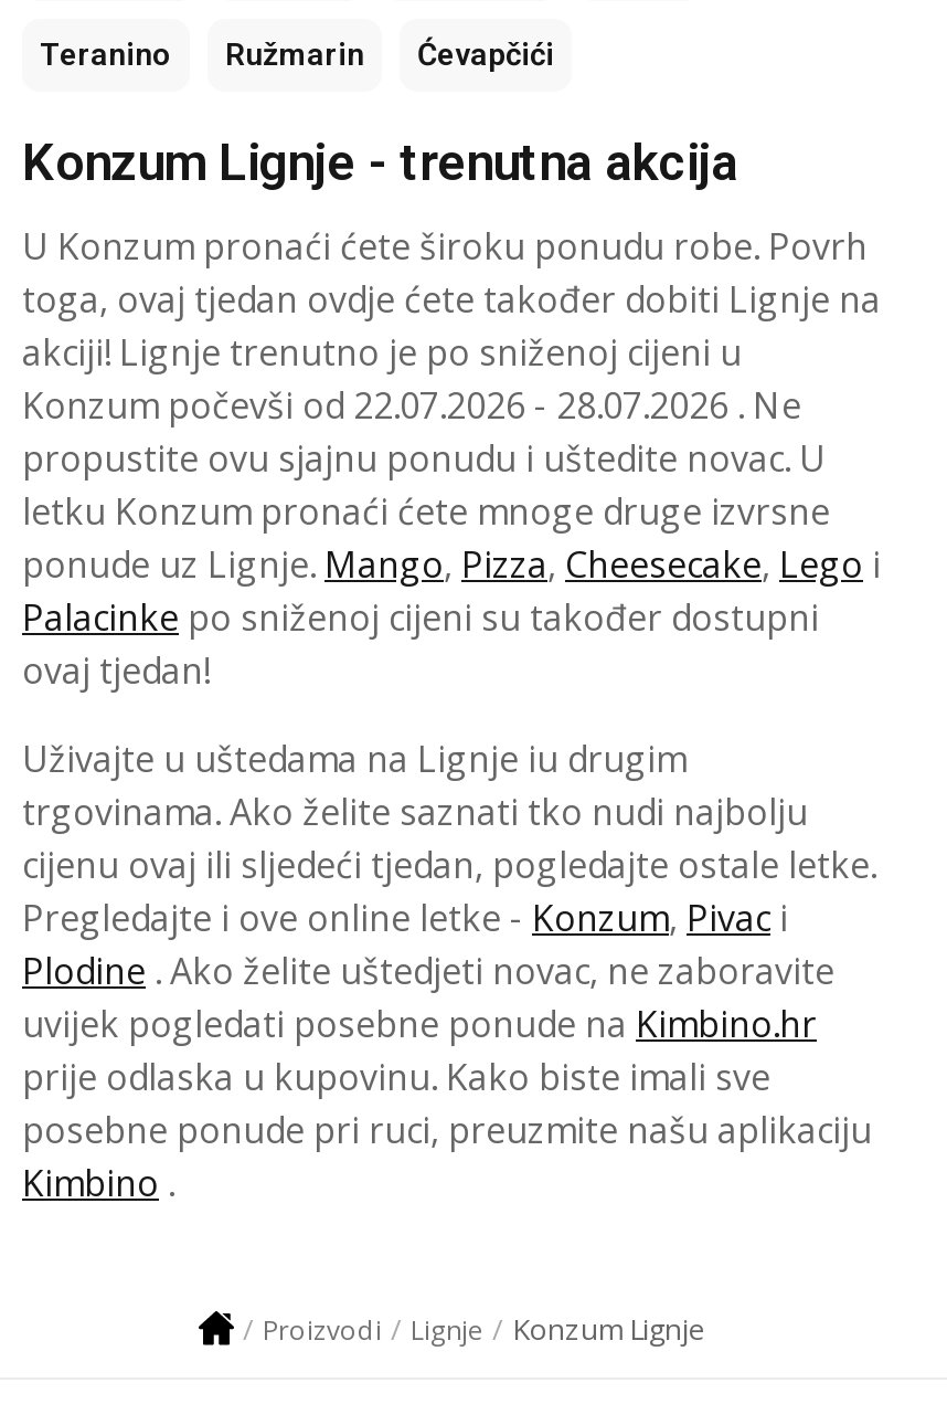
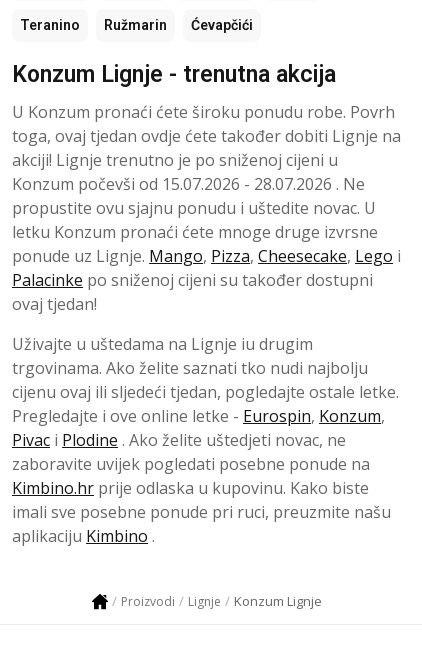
- Konzum počevši od 22.07.2026 - 28.07.2026 . Ne
+ Konzum počevši od 15.07.2026 - 28.07.2026 . Ne

- Pregledajte i ove online letke - Konzum, Pivac i
- Plodine. Ako želite uštedjeti novac, ne zaboravite
- uvijek pogledati posebne ponude na Kimbino.hr
- prije odlaska u kupovinu. Kako biste imali sve
- posebne ponude pri ruci, preuzmite našu aplikaciju
- Kimbino.
+ Pregledajte i ove online letke - Eurospin, Konzum,
+ Pivac i Plodine. Ako želite uštedjeti novac, ne
+ zaboravite uvijek pogledati posebne ponude na
+ Kimbino.hr prije odlaska u kupovinu. Kako biste
+ imali sve posebne ponude pri ruci, preuzmite našu
+ aplikaciju Kimbino.
